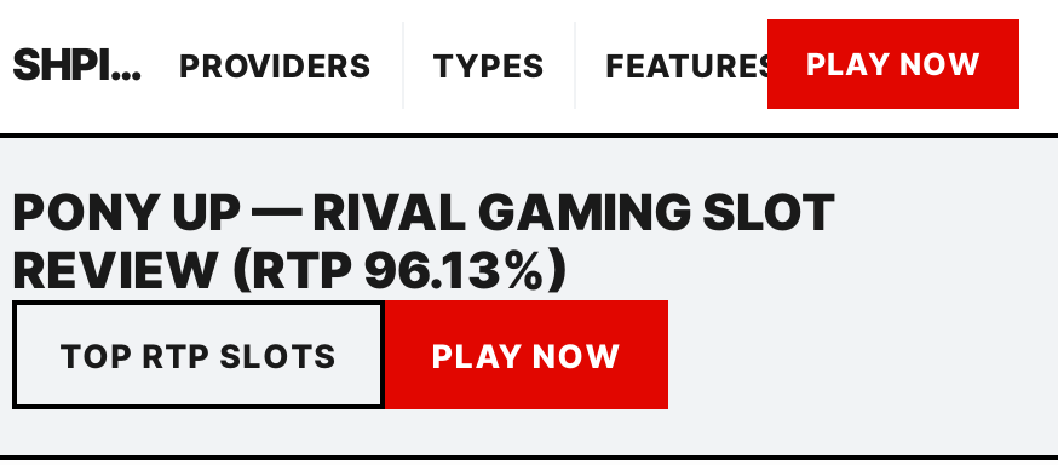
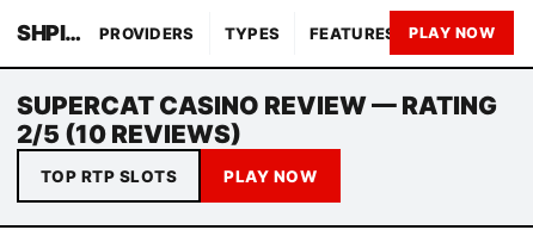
- PONY UP — RIVAL GAMING SLOT
- REVIEW (RTP 96.13%)
+ SUPERCAT CASINO REVIEW — RATING
+ 2/5 (10 REVIEWS)
